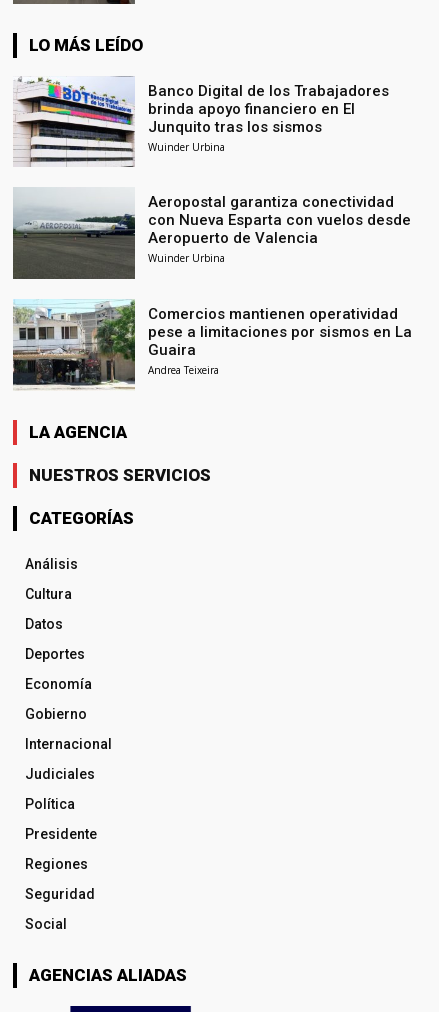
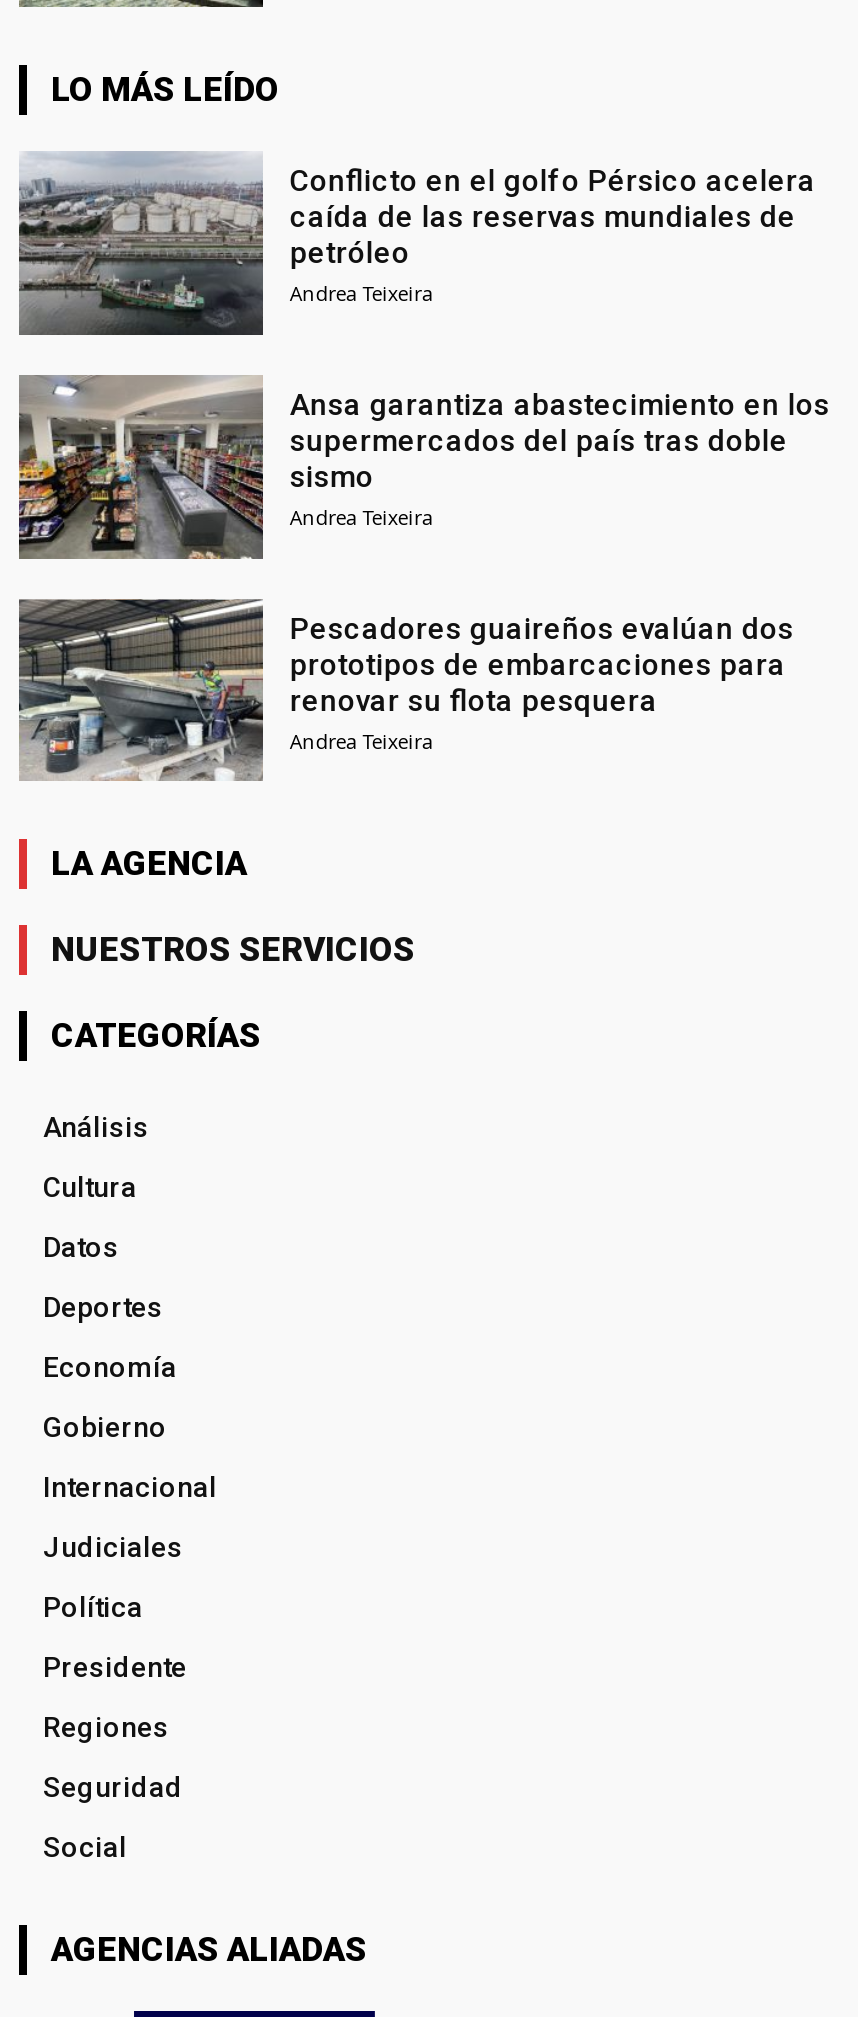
- [image]
- Banco Digital de los Trabajadores
- brinda apoyo financiero en El
- Junquito tras los sismos
- Wuinder Urbina
+ [image]
+ Conflicto en el golfo Pérsico acelera
+ caída de las reservas mundiales de
+ petróleo
+ Andrea Teixeira

- [image]
- Aeropostal garantiza conectividad
- con Nueva Esparta con vuelos desde
- Aeropuerto de Valencia
- Wuinder Urbina
+ [image]
+ Ansa garantiza abastecimiento en los
+ supermercados del país tras doble
+ sismo
+ Andrea Teixeira

- [image]
- Comercios mantienen operatividad
- pese a limitaciones por sismos en La
- Guaira
+ [image]
+ Pescadores guaireños evalúan dos
+ prototipos de embarcaciones para
+ renovar su flota pesquera
